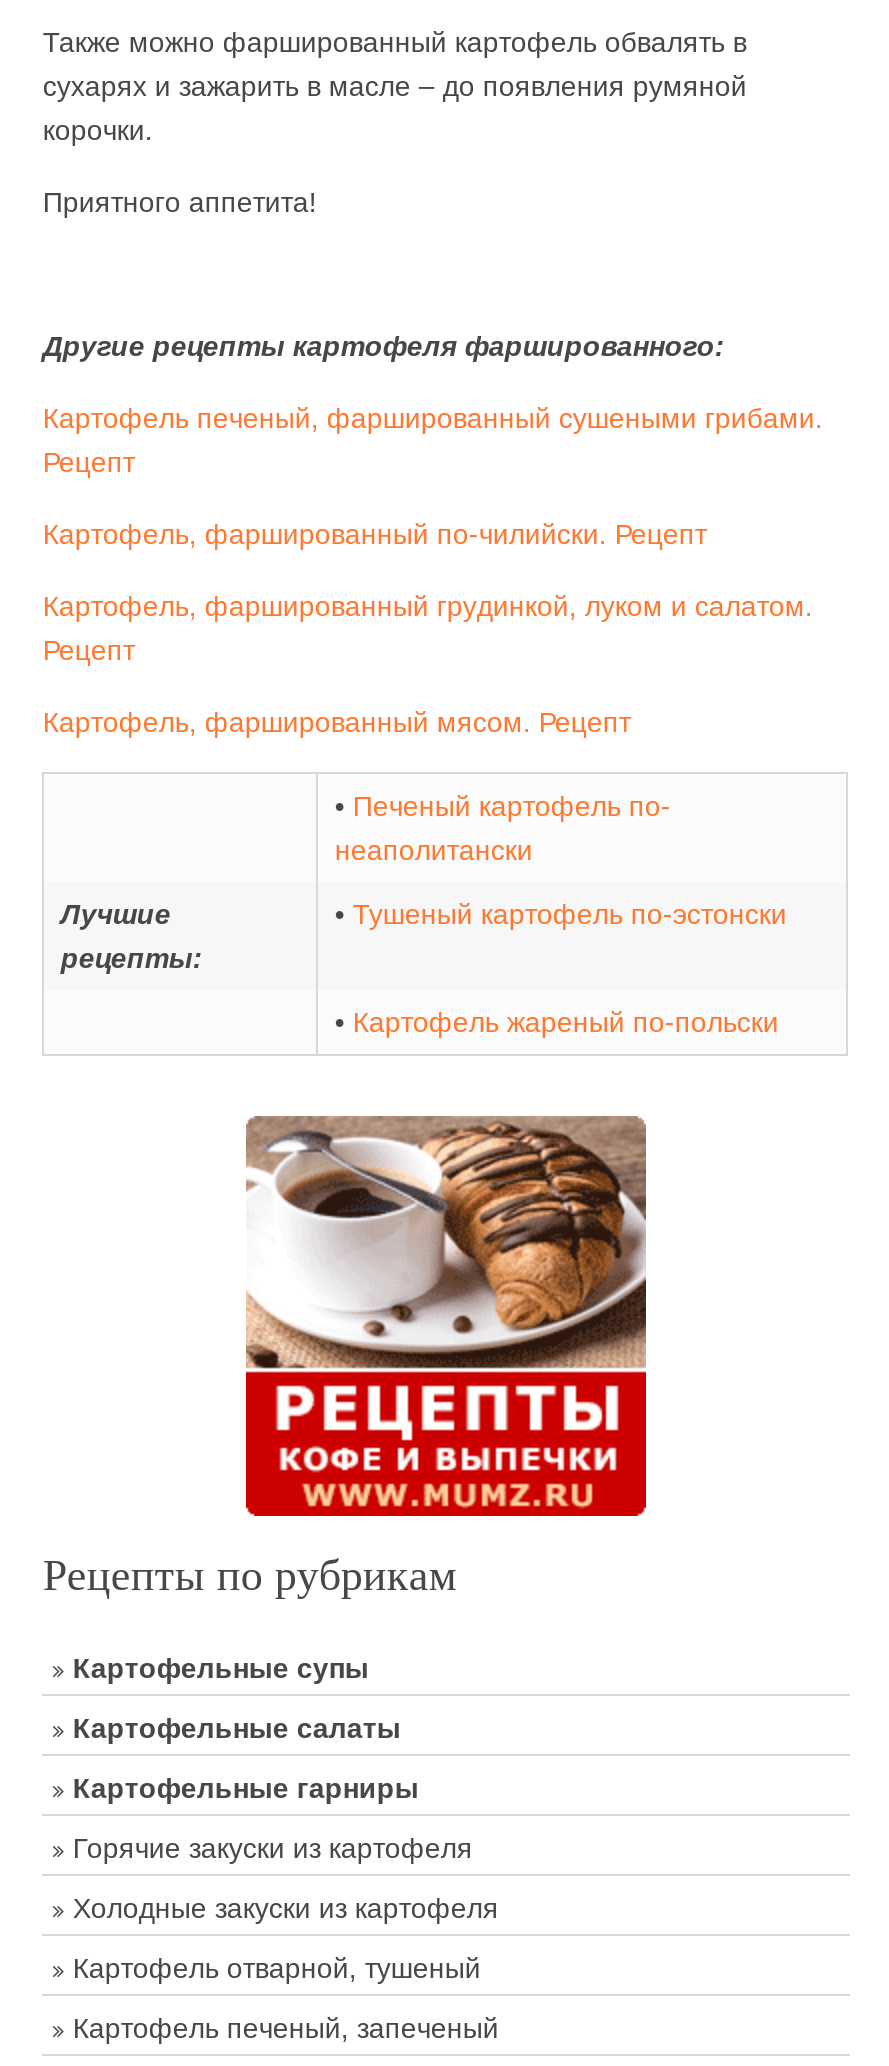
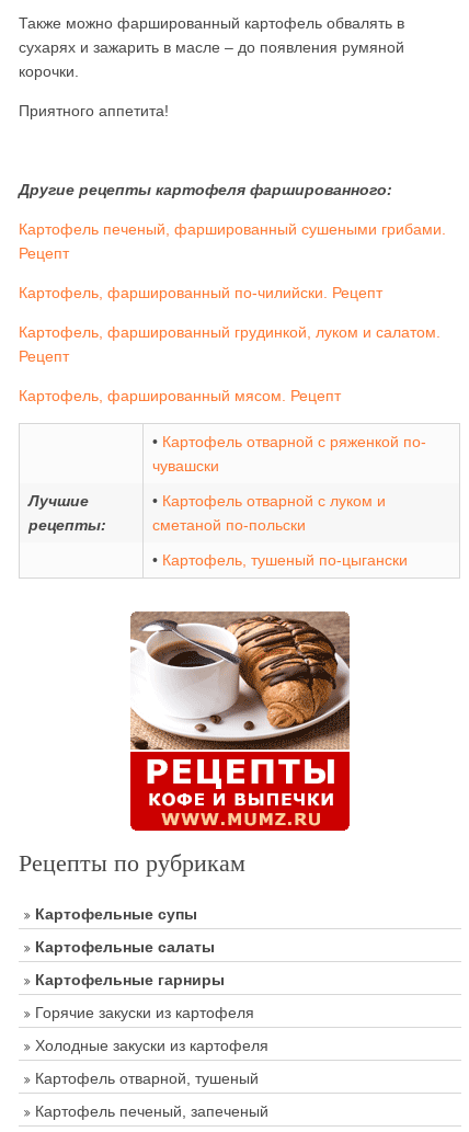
- • Печеный картофель по-
- неаполитански
+ • Картофель отварной с ряженкой по-
+ чувашски

- • Тушеный картофель по-эстонски
+ • Картофель отварной с луком и
+ сметаной по-польски

- • Картофель жареный по-польски
+ • Картофель, тушеный по-цыгански
